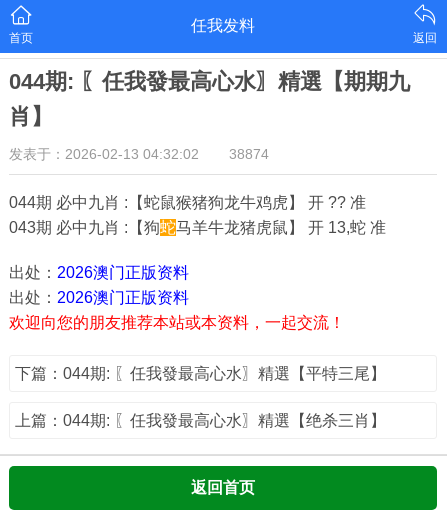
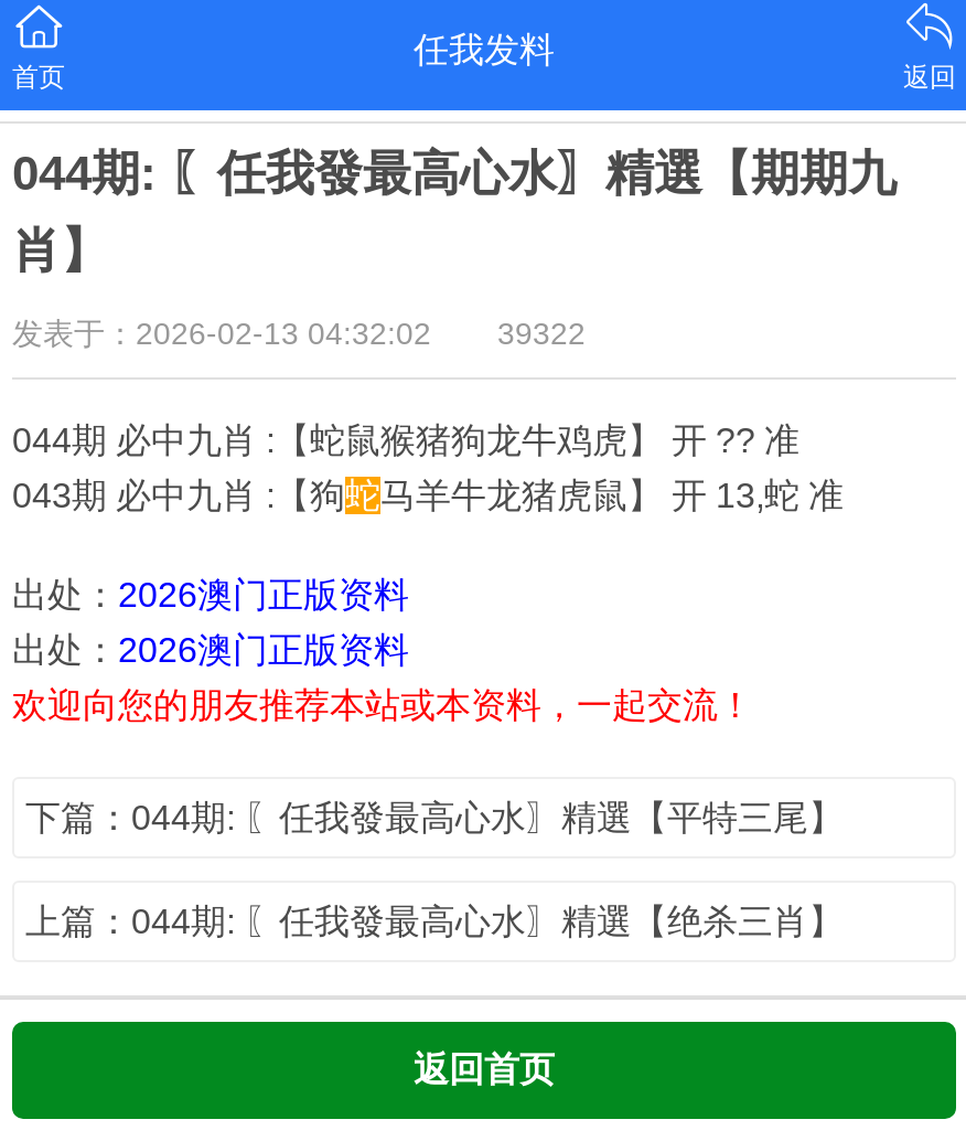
- 发表于：2026-02-13 04:32:02 38874
+ 发表于：2026-02-13 04:32:02 39322
